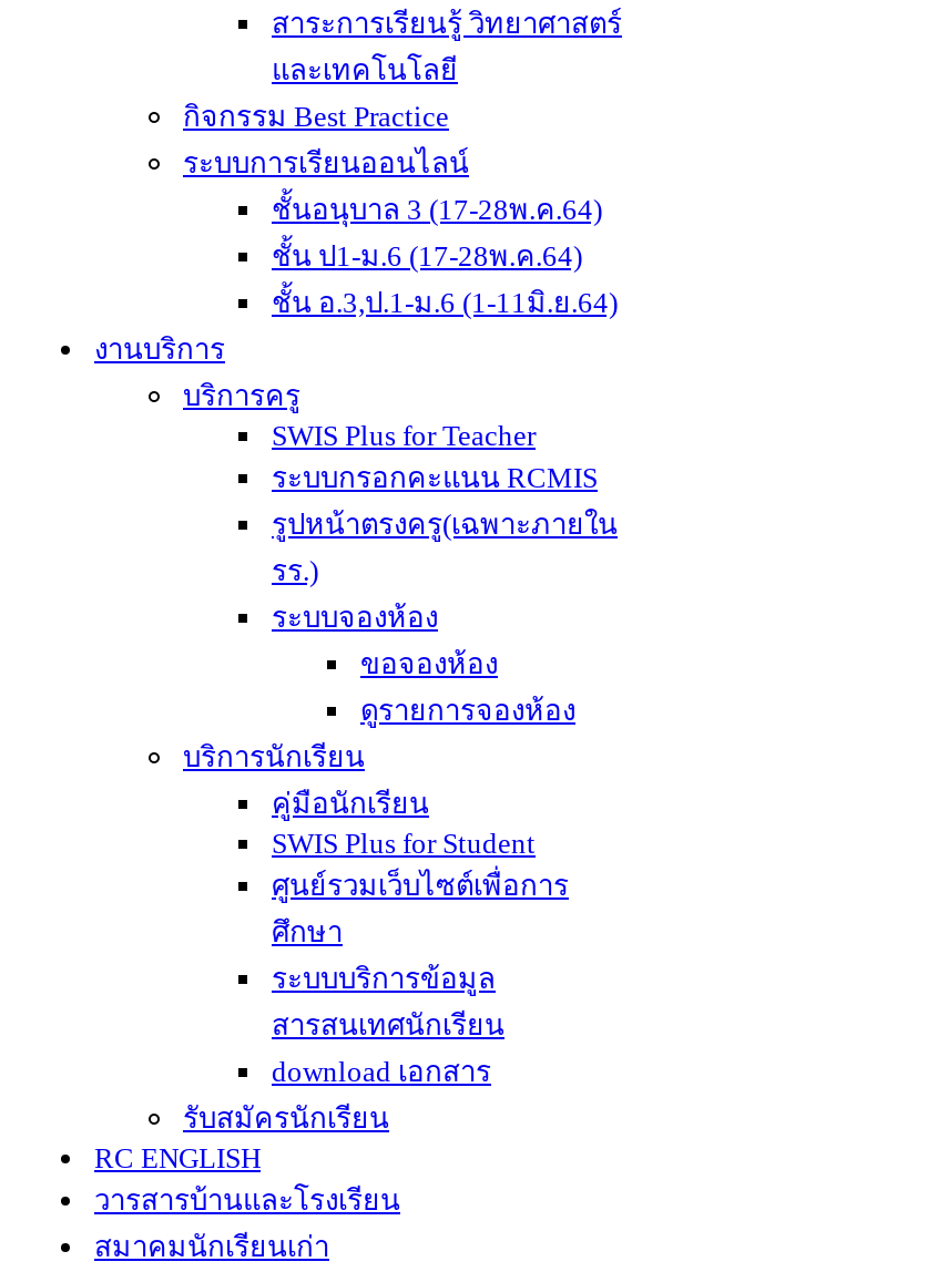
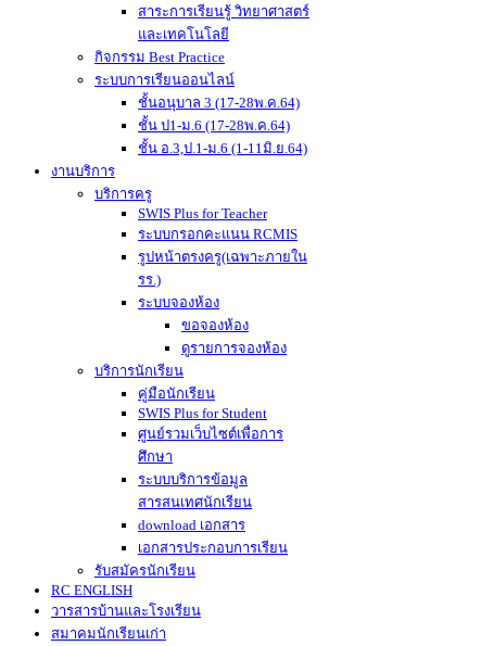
+ เอกสารประกอบการเรียน
